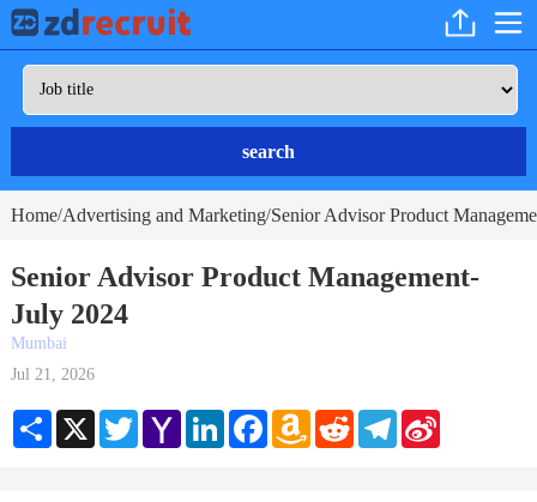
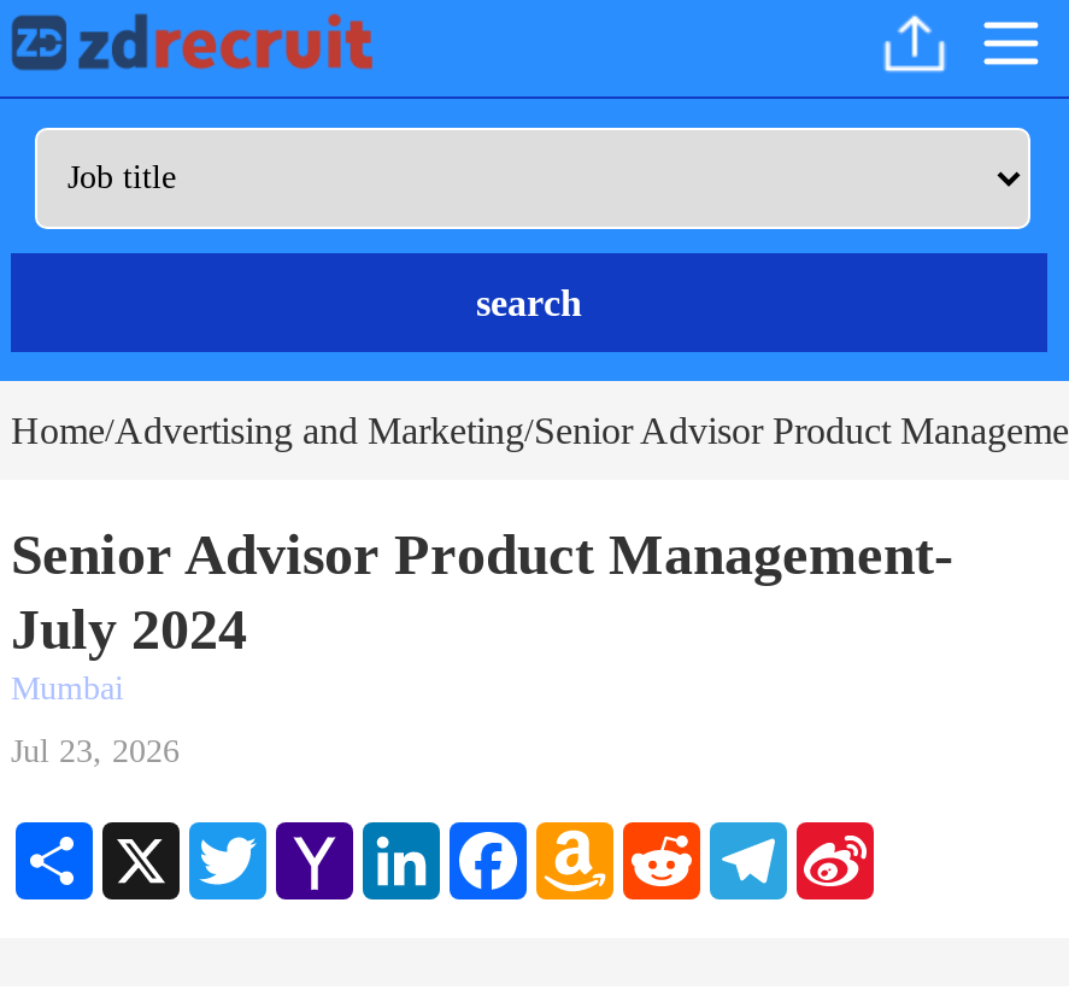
- Jul 21, 2026
+ Jul 23, 2026
